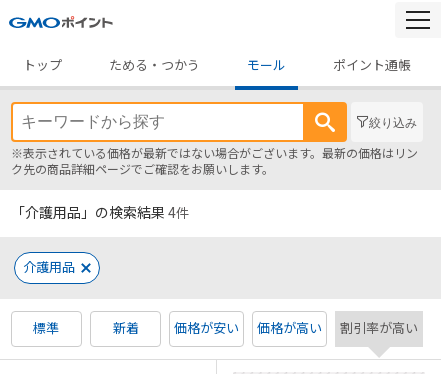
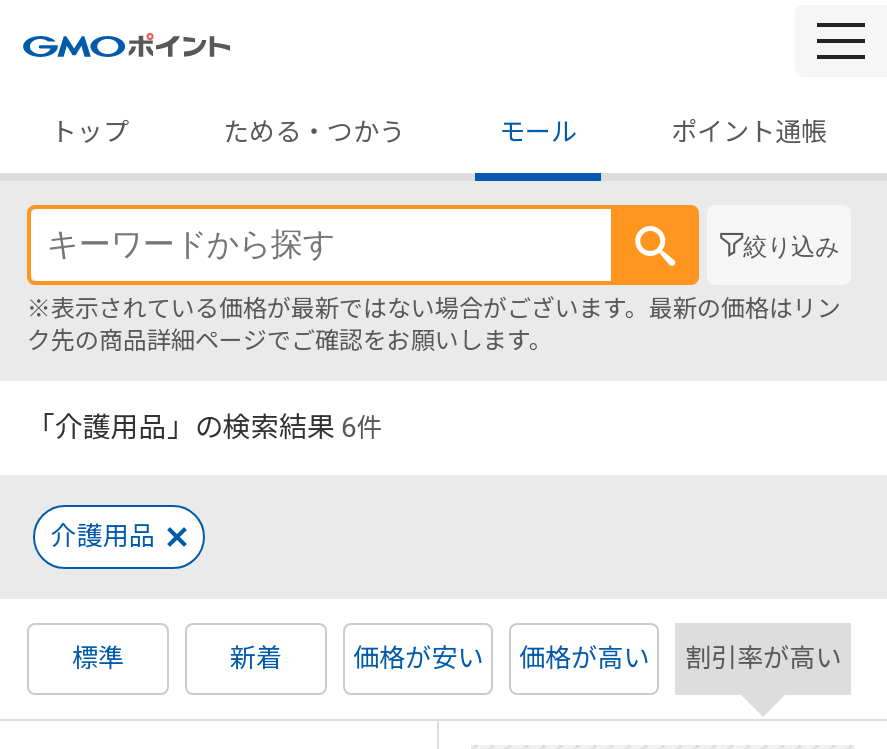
- 「介護用品」の検索結果4件
+ 「介護用品」の検索結果6件
